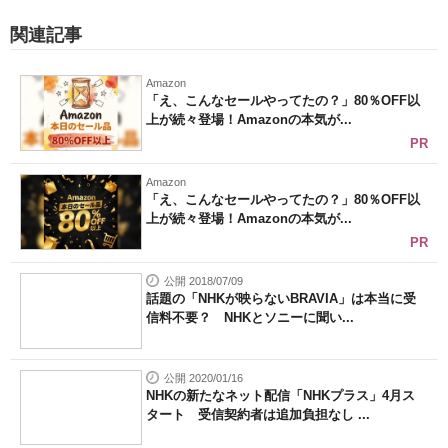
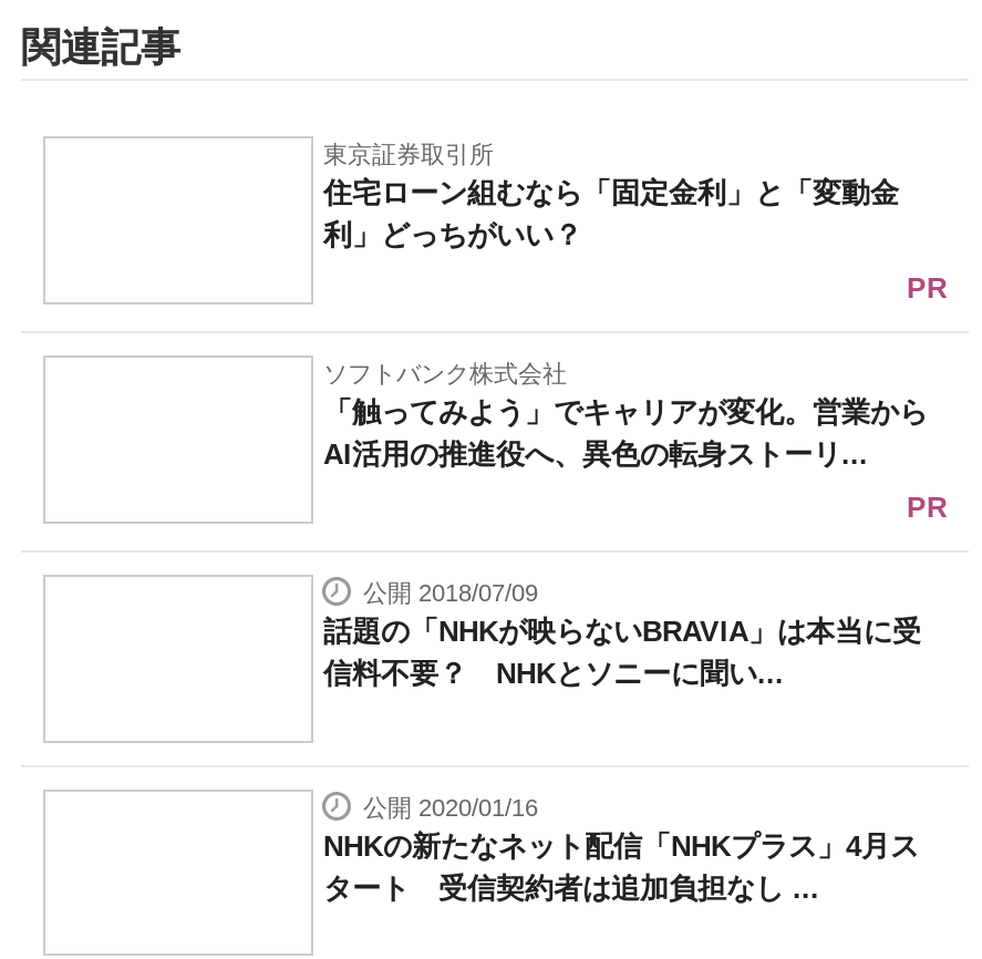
- [image]

- Amazon
- 「え、こんなセールやってたの？」80％OFF以
- 上が続々登場！Amazonの本気が...
+ 東京証券取引所
+ 住宅ローン組むなら「固定金利」と「変動金
+ 利」どっちがいい？

- [image]

- Amazon
- 「え、こんなセールやってたの？」80％OFF以
- 上が続々登場！Amazonの本気が...
+ ソフトバンク株式会社
+ 「触ってみよう」でキャリアが変化。営業から
+ AI活用の推進役へ、異色の転身ストーリ...
